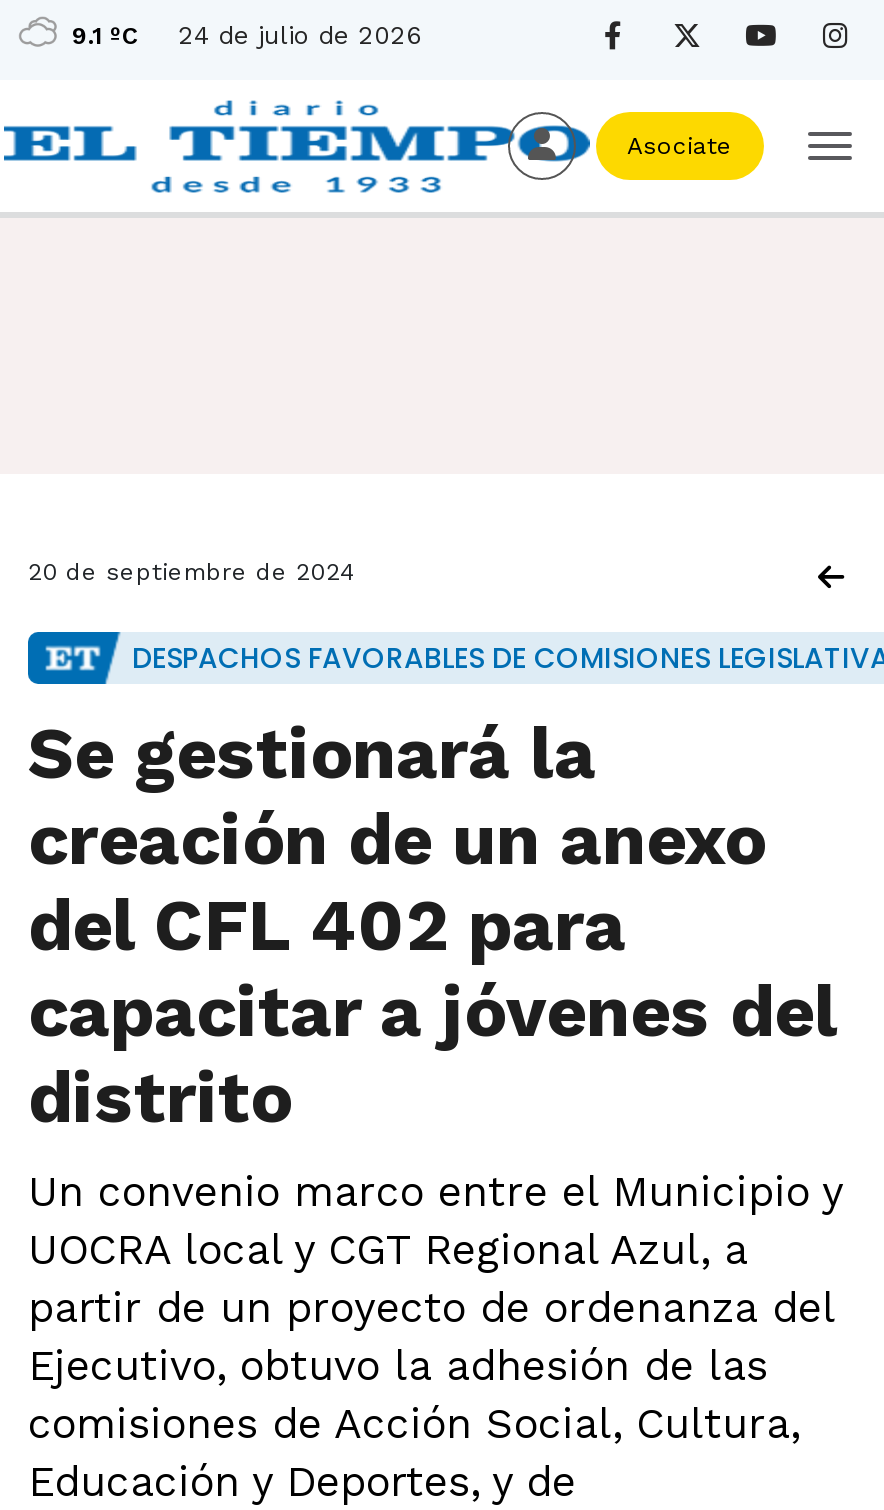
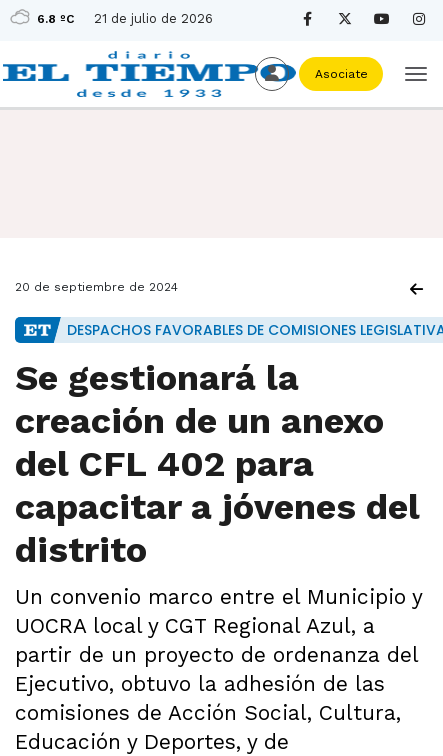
- 9.1 ºC
+ 6.8 ºC

- 24 de julio de 2026
+ 21 de julio de 2026
